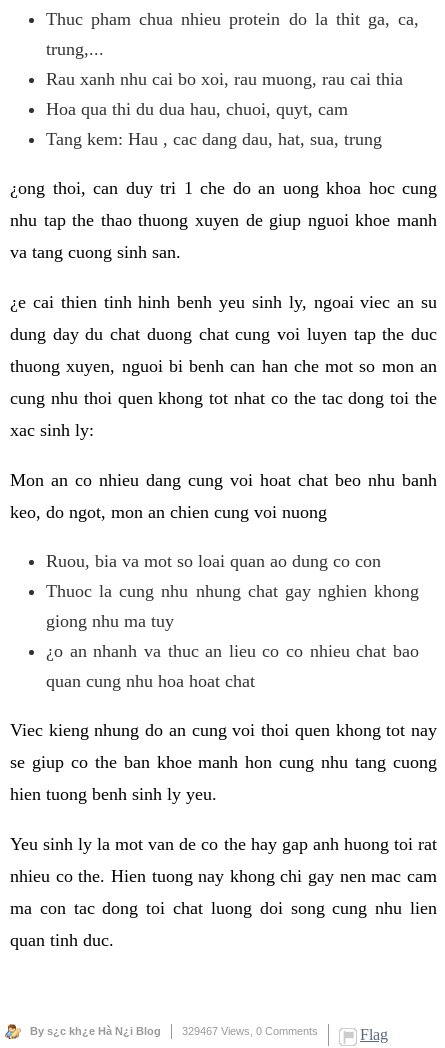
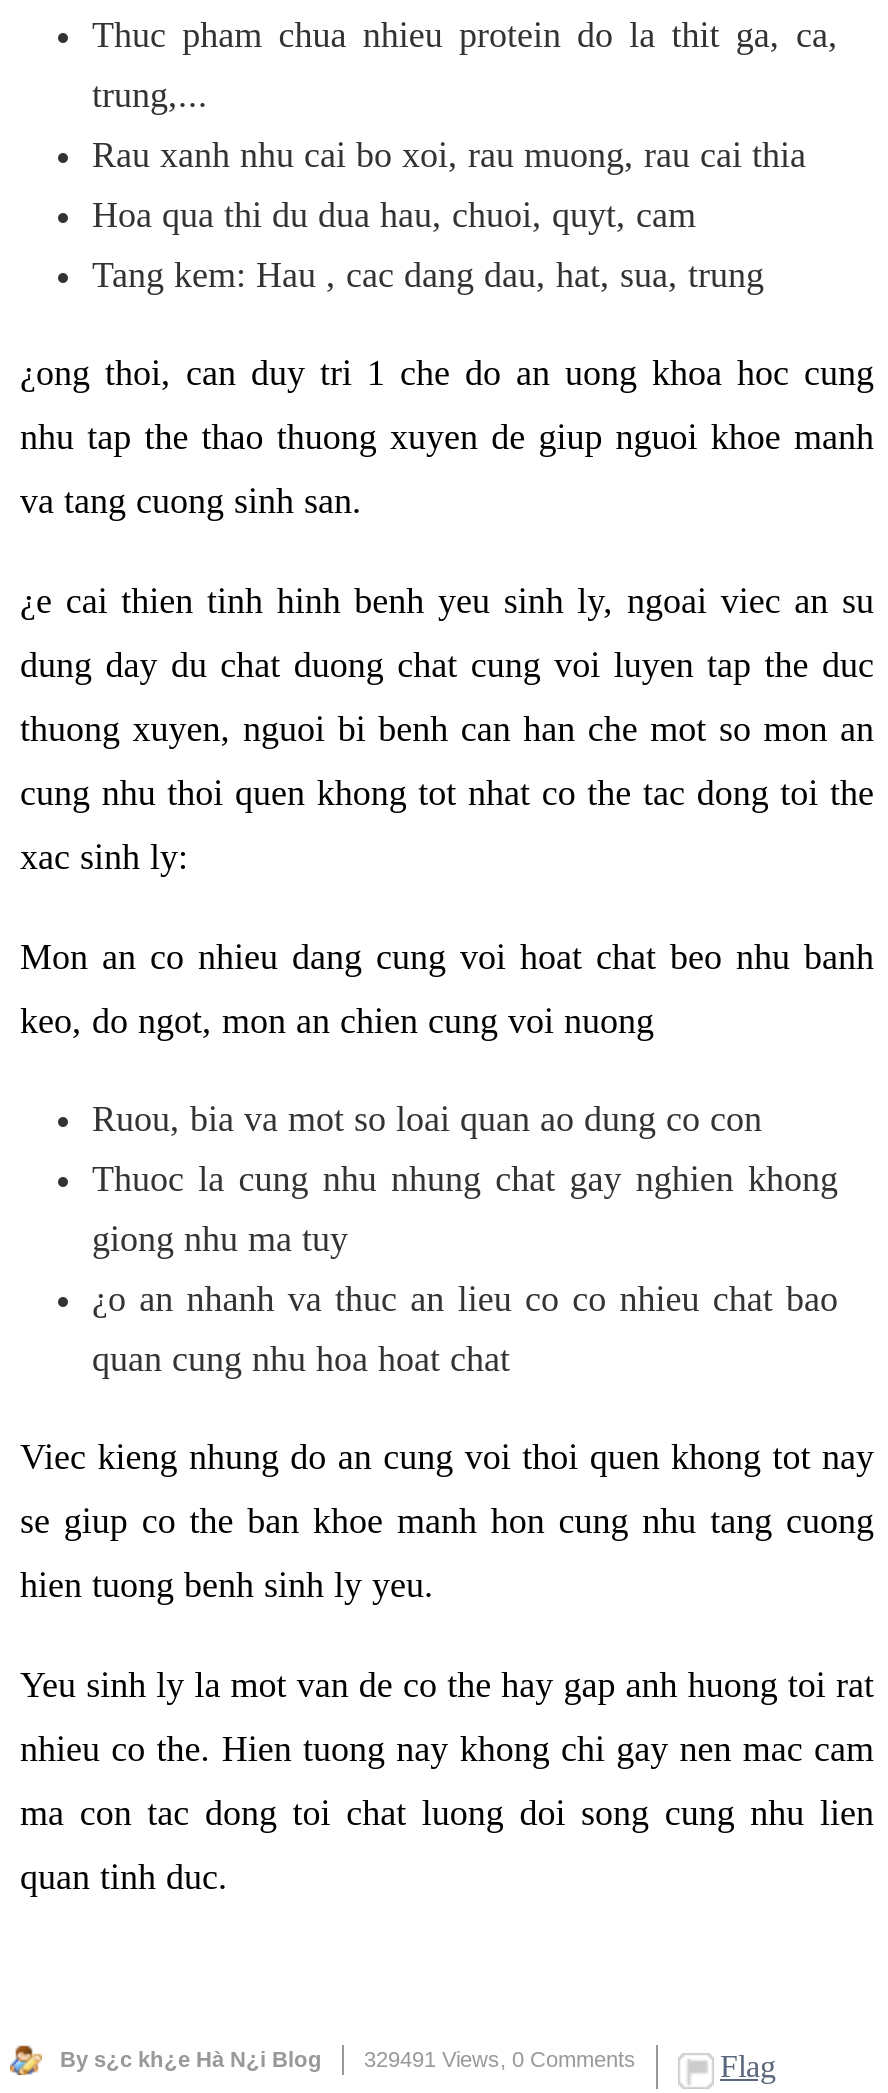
- 329467 Views, 0 Comments
+ 329491 Views, 0 Comments
